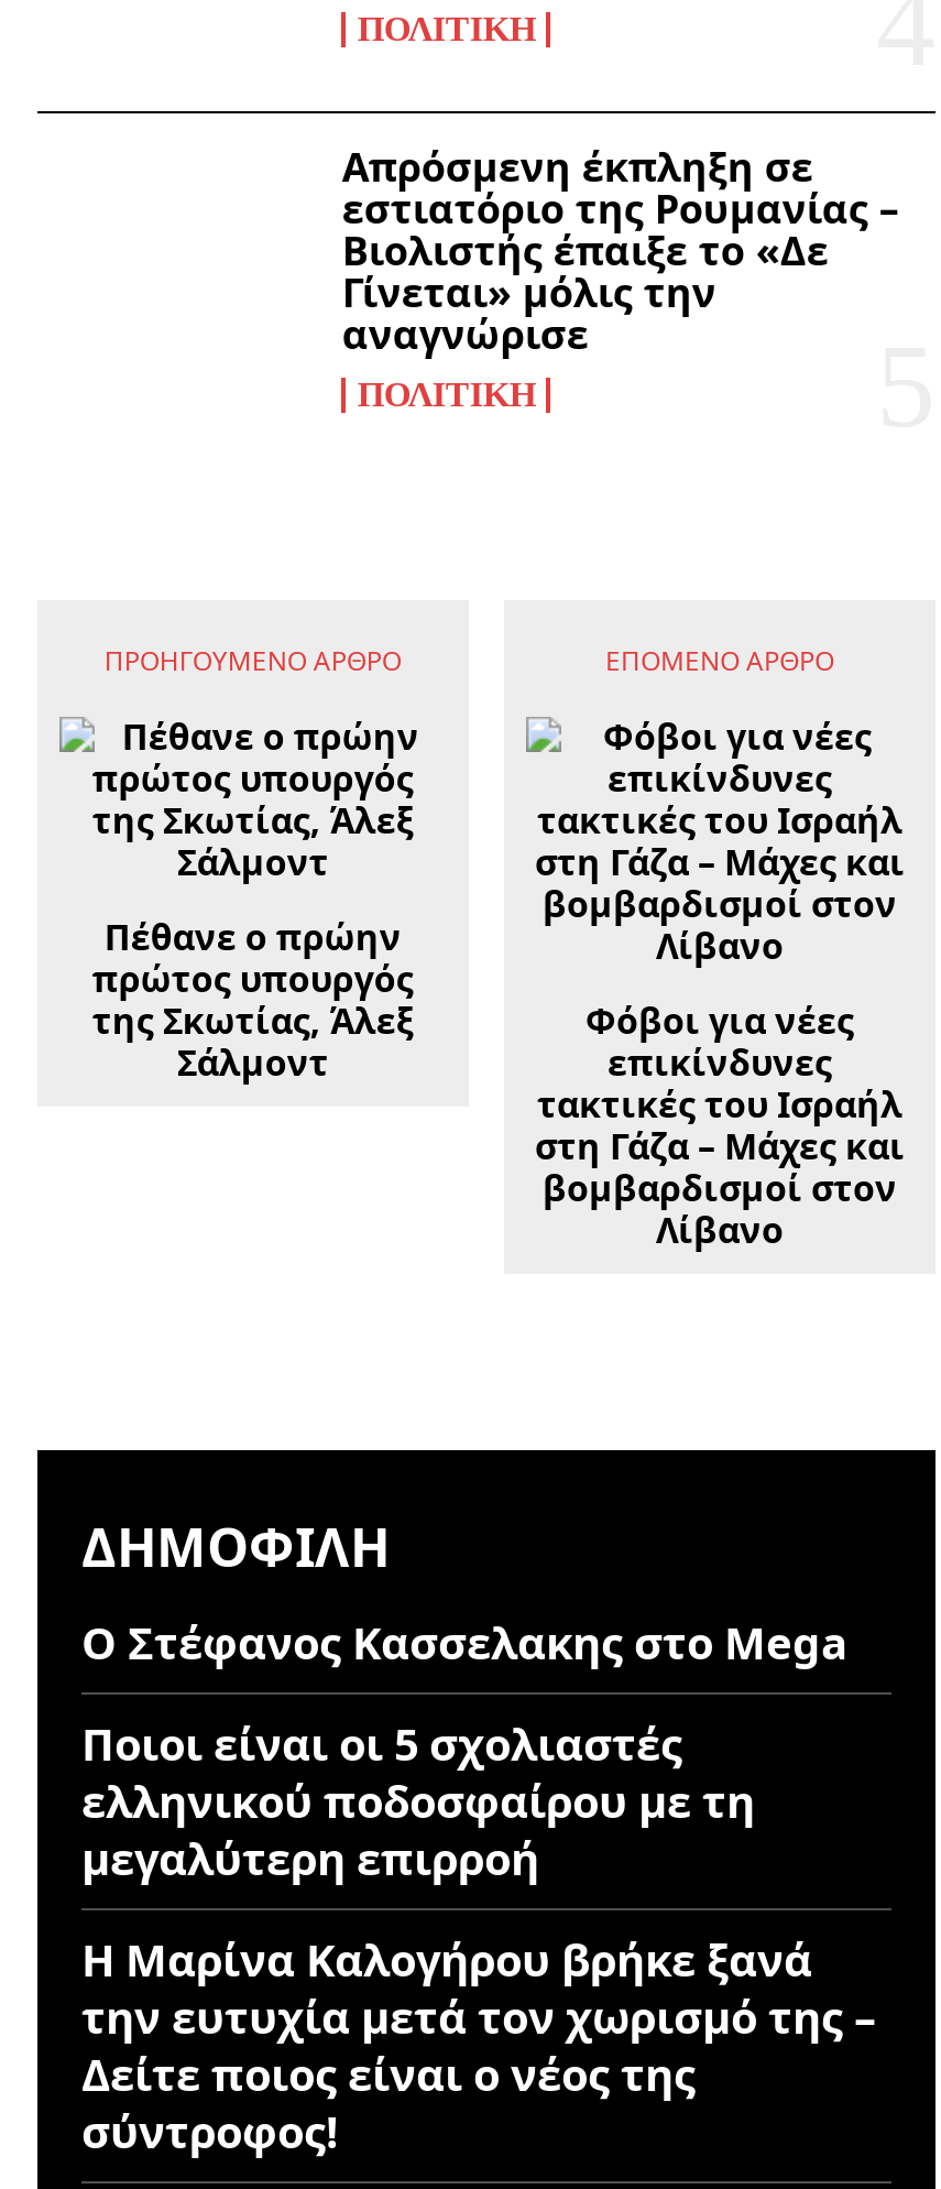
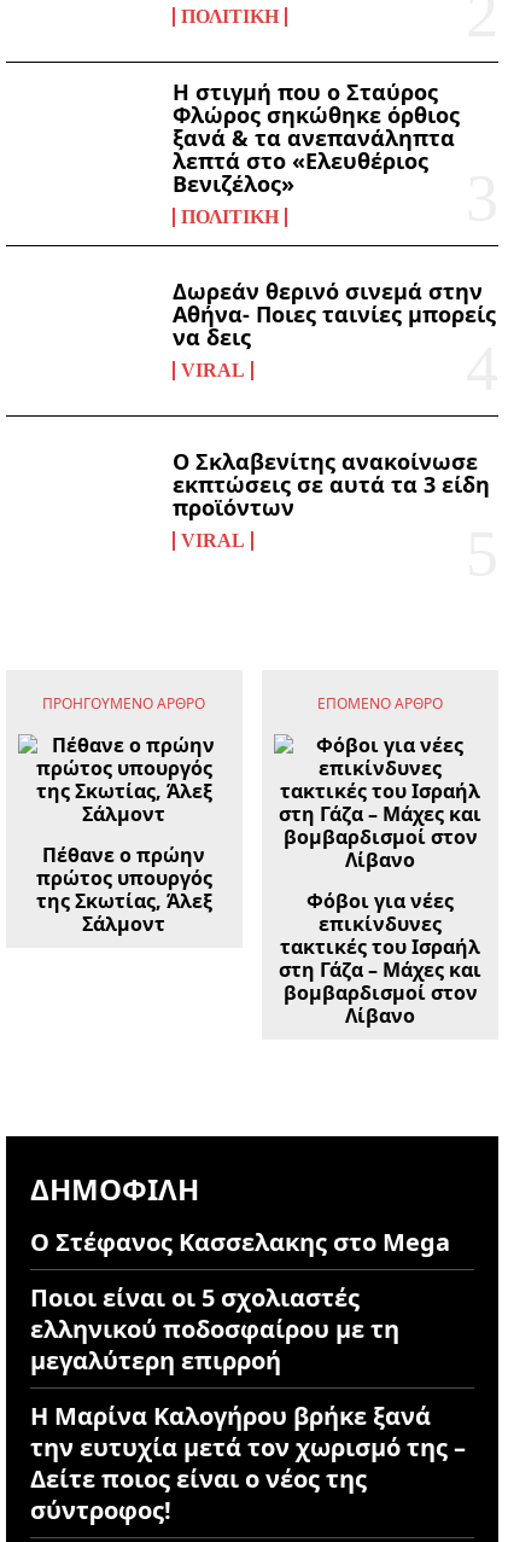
- Απρόσμενη έκπληξη σε
- εστιατόριο της Ρουμανίας –
- Βιολιστής έπαιξε το «Δε
- Γίνεται» μόλις την
- αναγνώρισε
+ Η στιγμή που ο Σταύρος
+ Φλώρος σηκώθηκε όρθιος
+ ξανά & τα ανεπανάληπτα
+ λεπτά στο «Ελευθέριος
+ Βενιζέλος»

+ Δωρεάν θερινό σινεμά στην
+ Αθήνα- Ποιες ταινίες μπορείς
+ να δεις
+ VIRAL
+ Ο Σκλαβενίτης ανακοίνωσε
+ εκπτώσεις σε αυτά τα 3 είδη
+ προϊόντων
+ VIRAL
